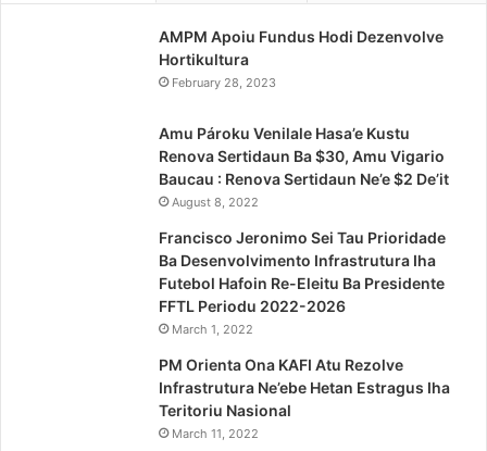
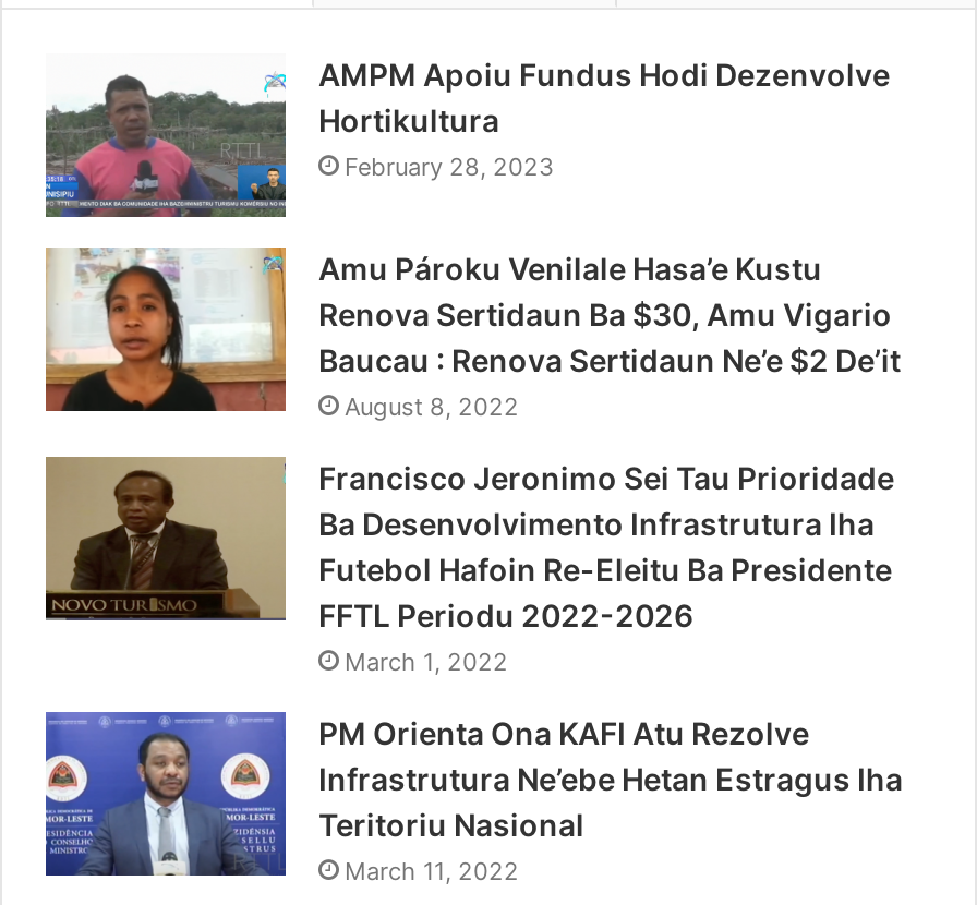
+ [image]

+ [image]

+ [image]

+ [image]
